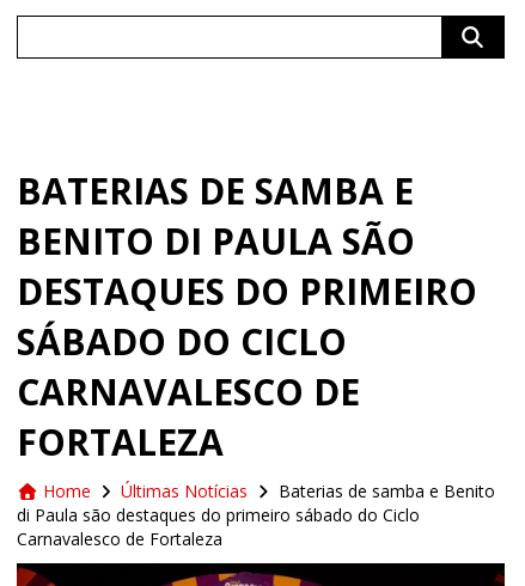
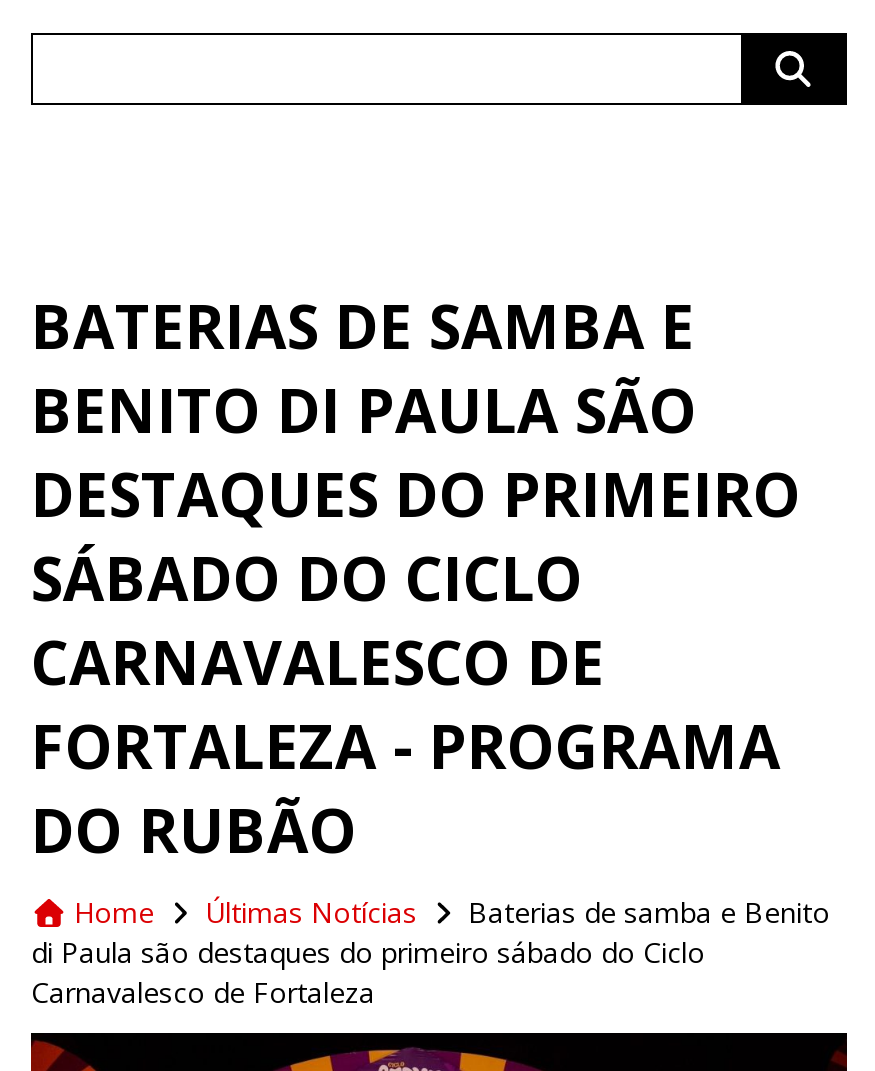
- FORTALEZA
+ FORTALEZA - PROGRAMA
+ DO RUBÃO
